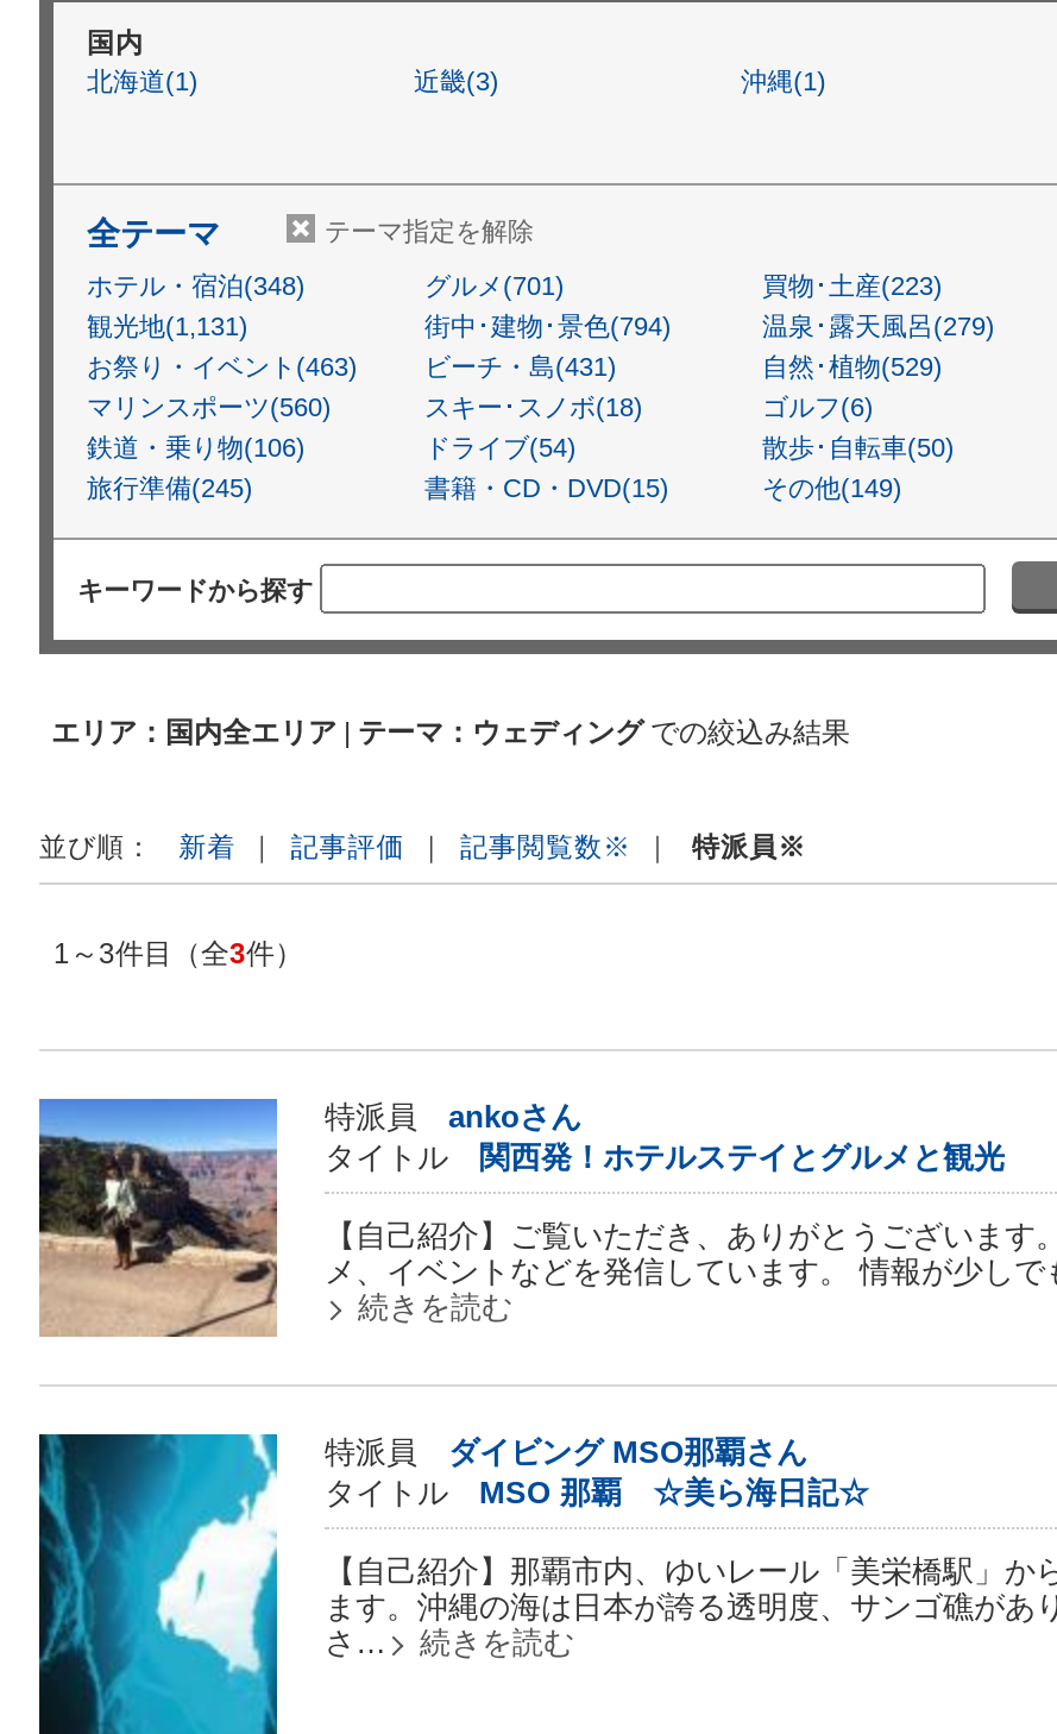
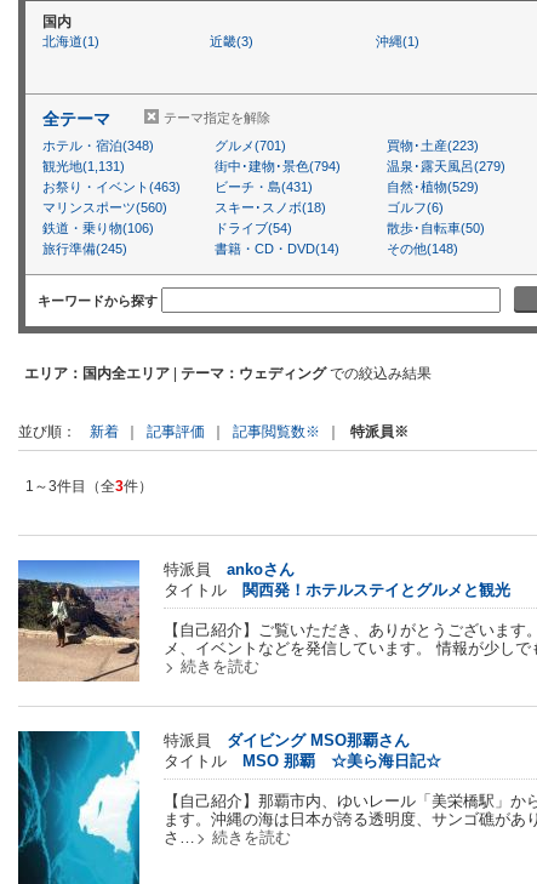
- 書籍・CD・DVD(15)
+ 書籍・CD・DVD(14)

- その他(149)
+ その他(148)
